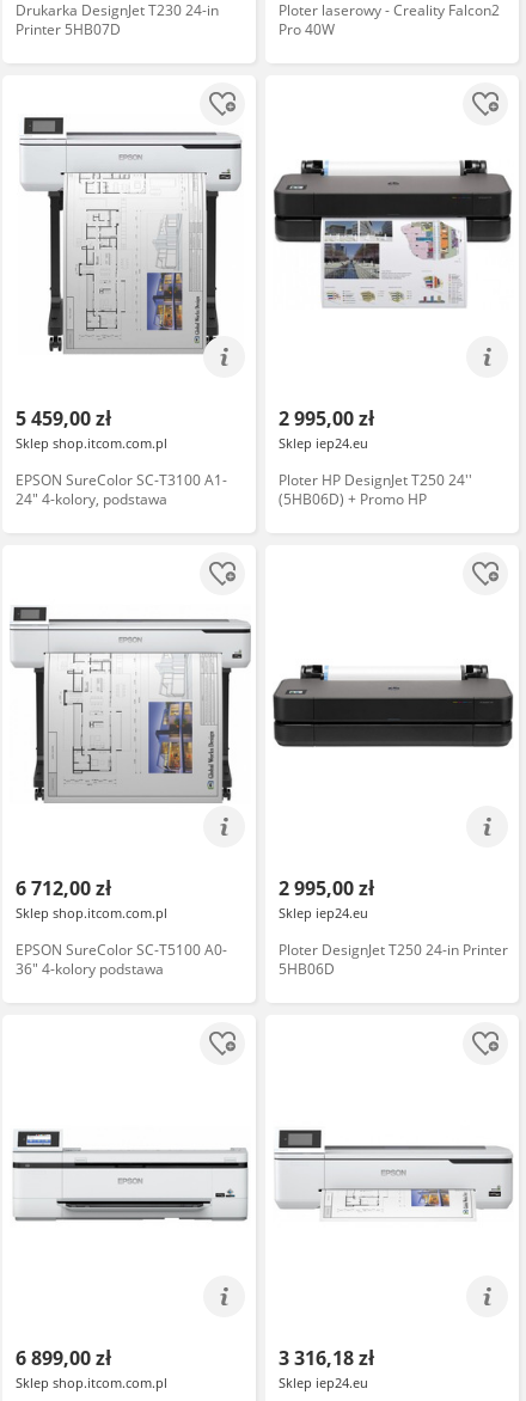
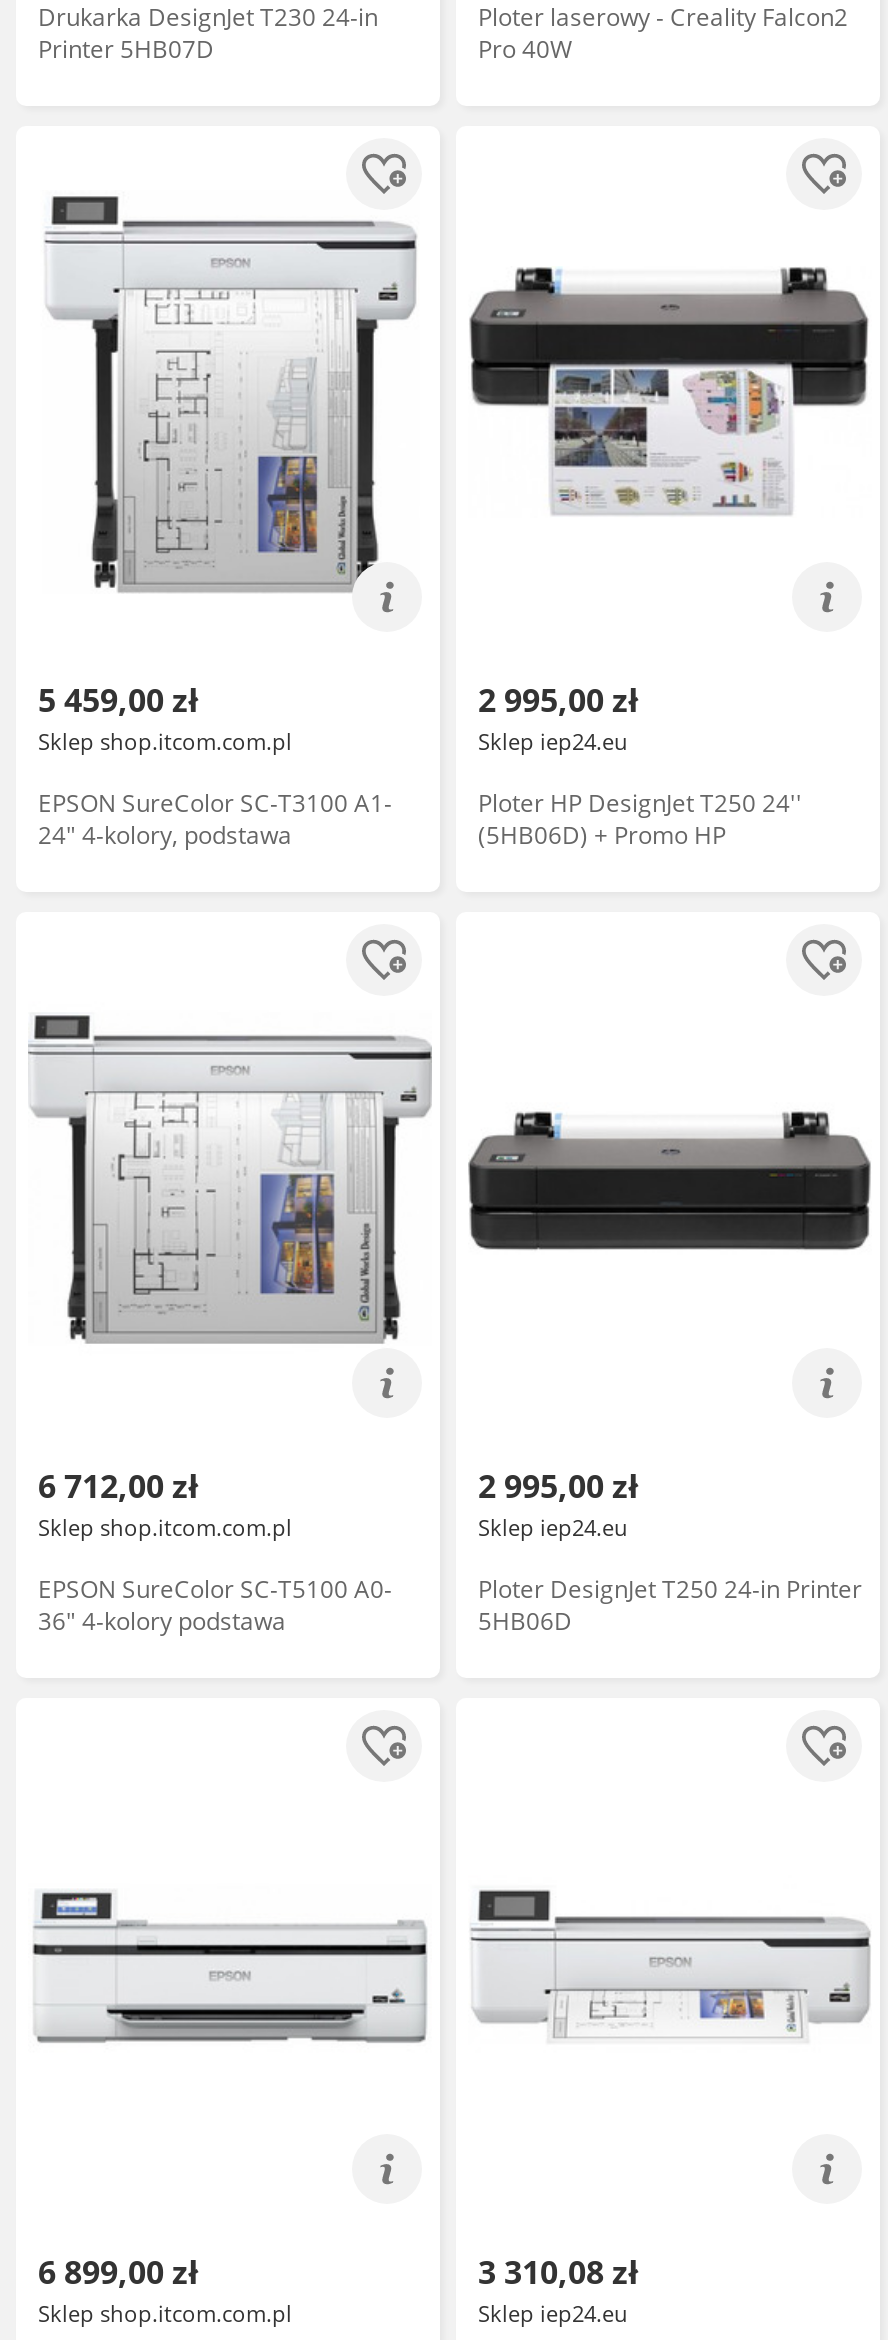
- 3 316,18 zł
+ 3 310,08 zł
